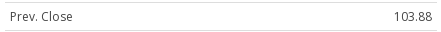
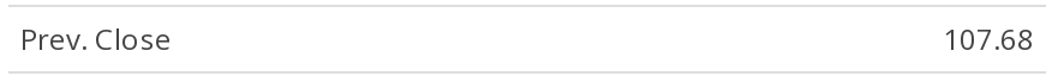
- 103.88
+ 107.68
